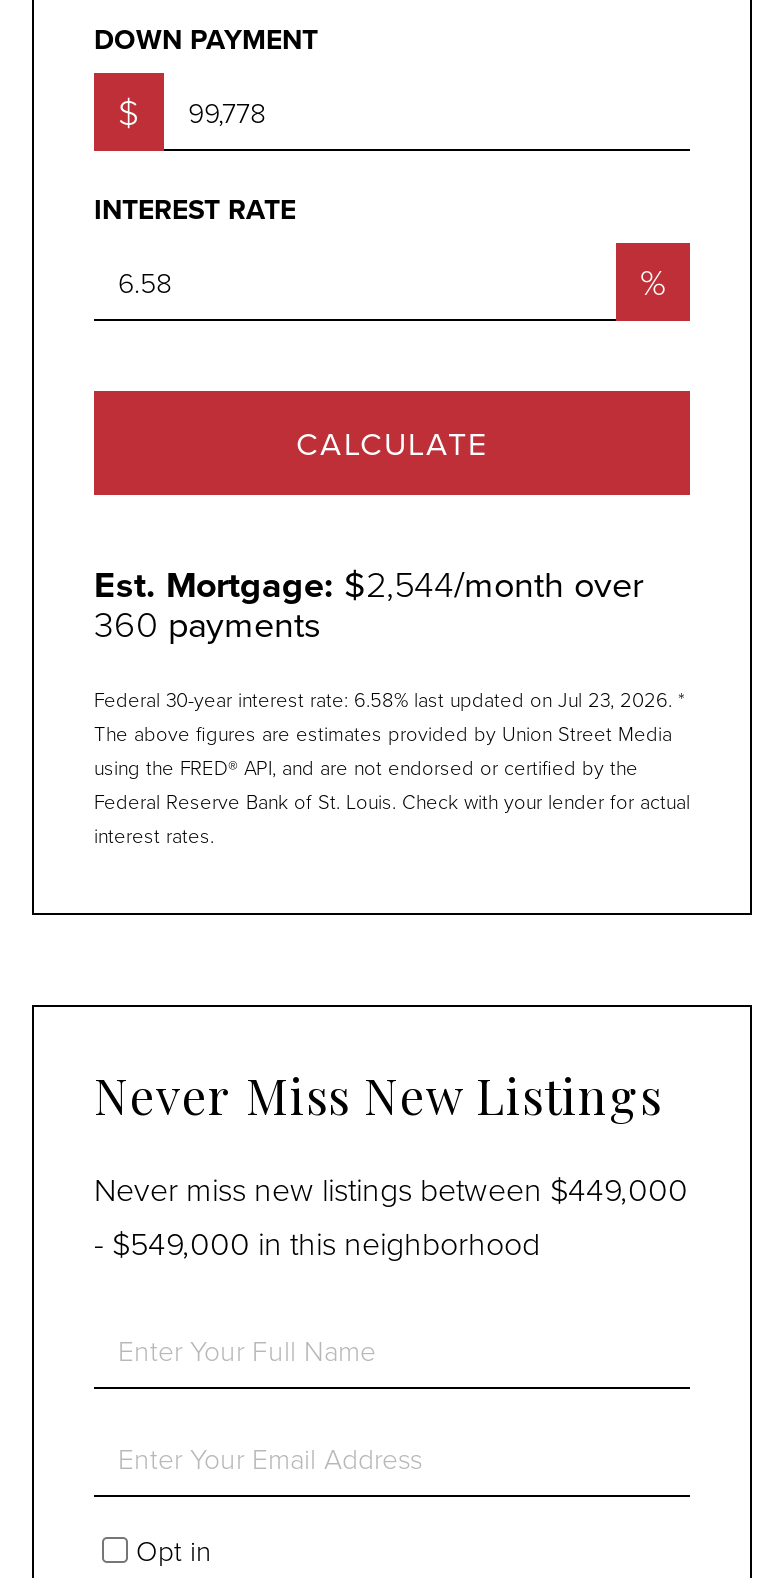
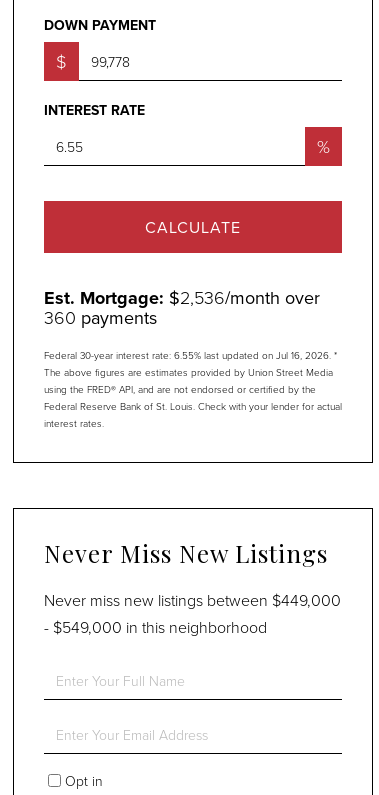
- Est. Mortgage: $2,544/month over
+ Est. Mortgage: $2,536/month over

- Federal 30-year interest rate: 6.58% last updated on Jul 23, 2026. *
+ Federal 30-year interest rate: 6.55% last updated on Jul 16, 2026. *
